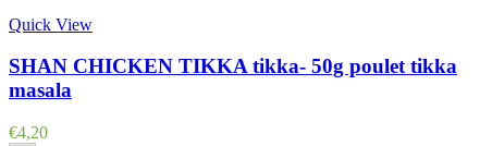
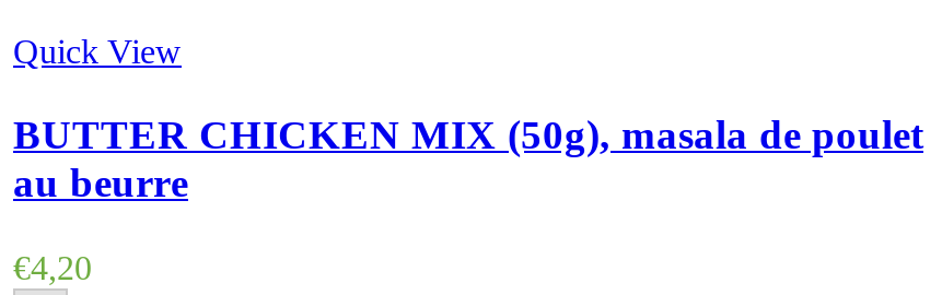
- SHAN CHICKEN TIKKA tikka- 50g poulet tikka
- masala
+ BUTTER CHICKEN MIX (50g), masala de poulet
+ au beurre
